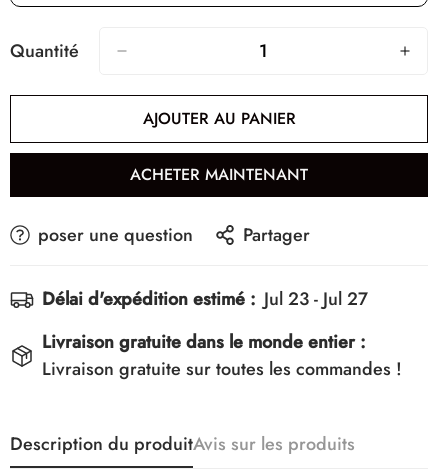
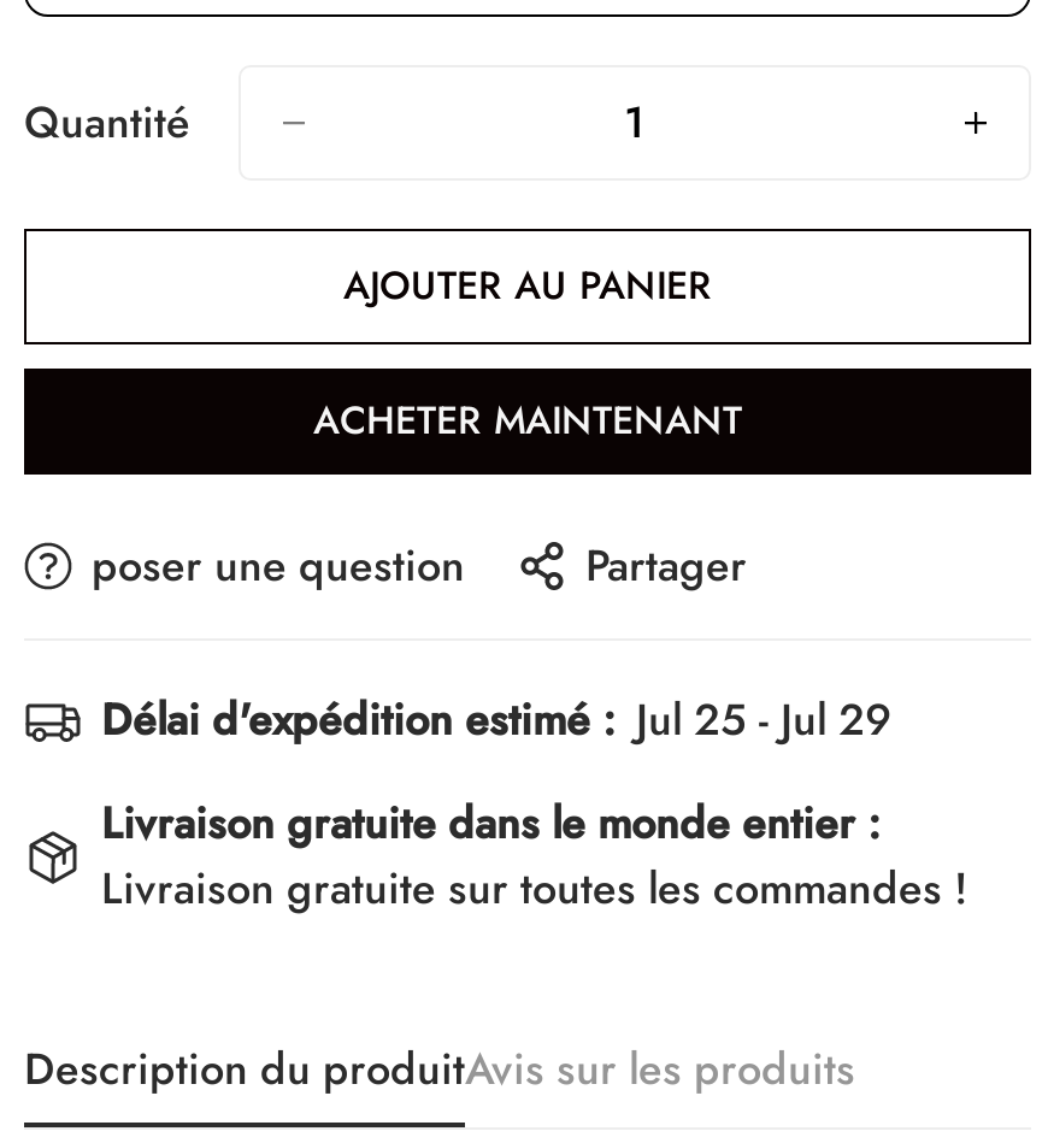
- Délai d'expédition estimé : Jul 23 - Jul 27
+ Délai d'expédition estimé : Jul 25 - Jul 29
